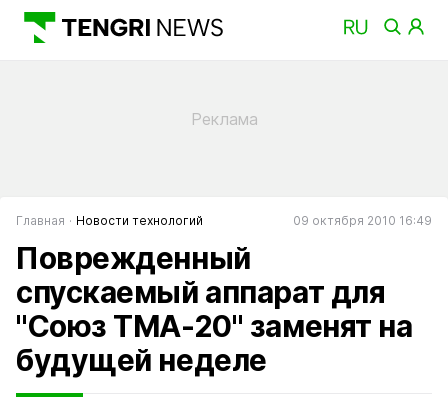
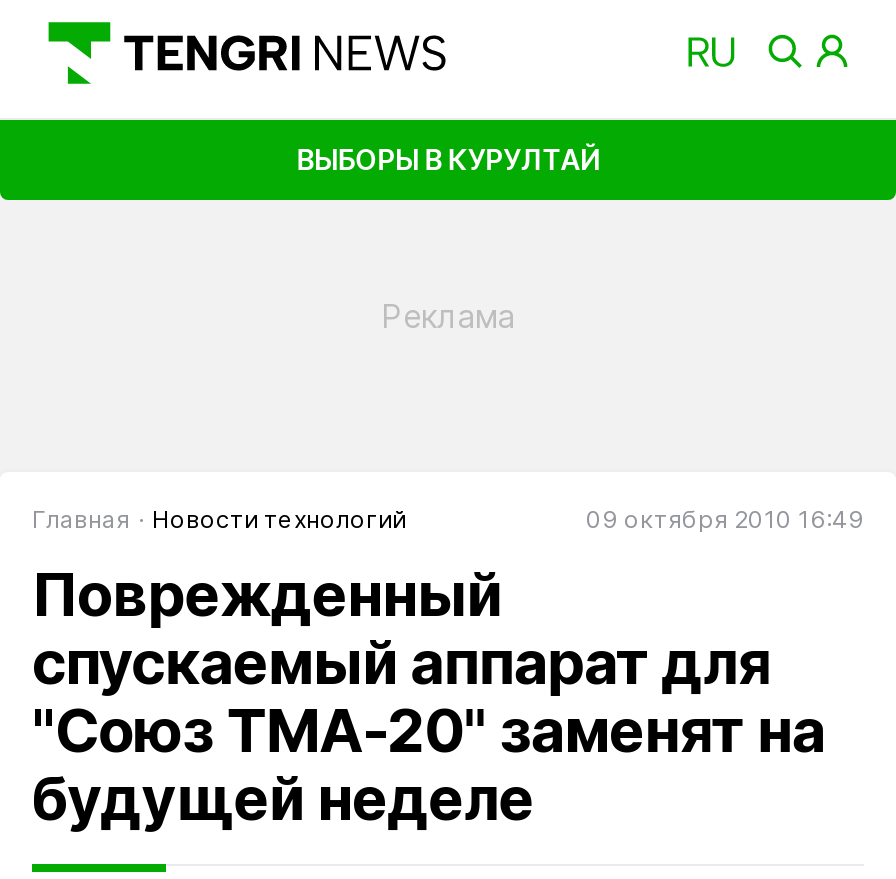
+ ВЫБОРЫ В КУРУЛТАЙ
